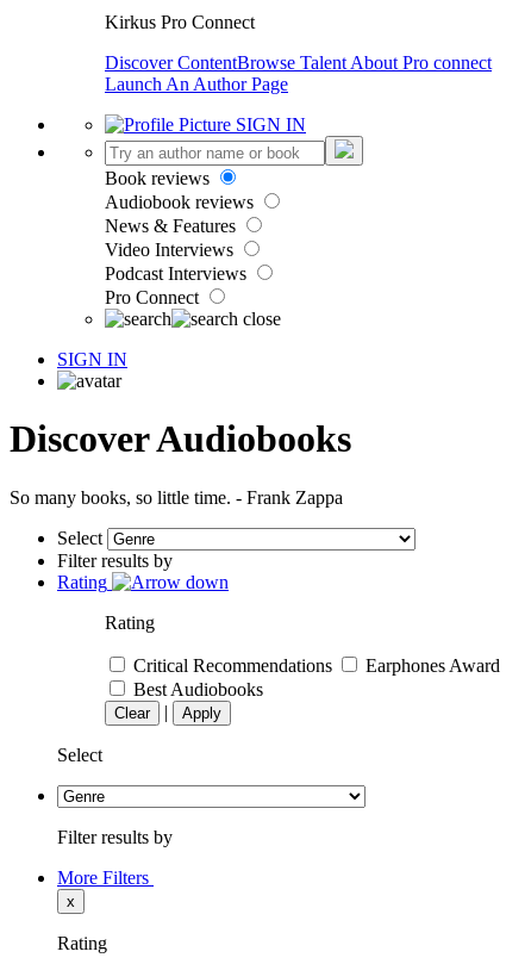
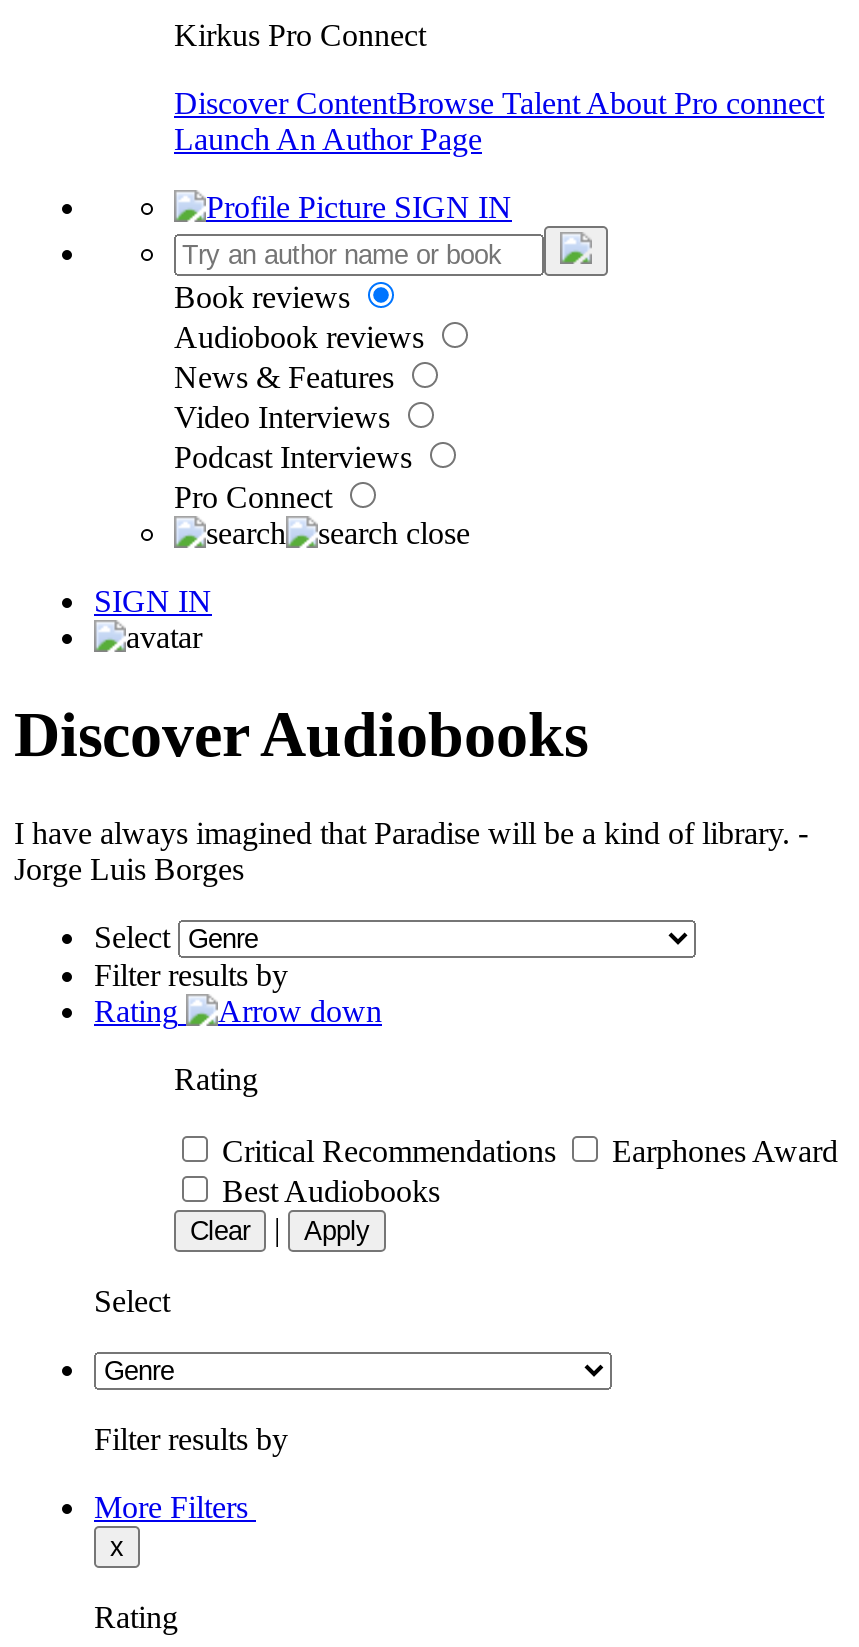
- So many books, so little time. - Frank Zappa
+ I have always imagined that Paradise will be a kind of library. -
+ Jorge Luis Borges
